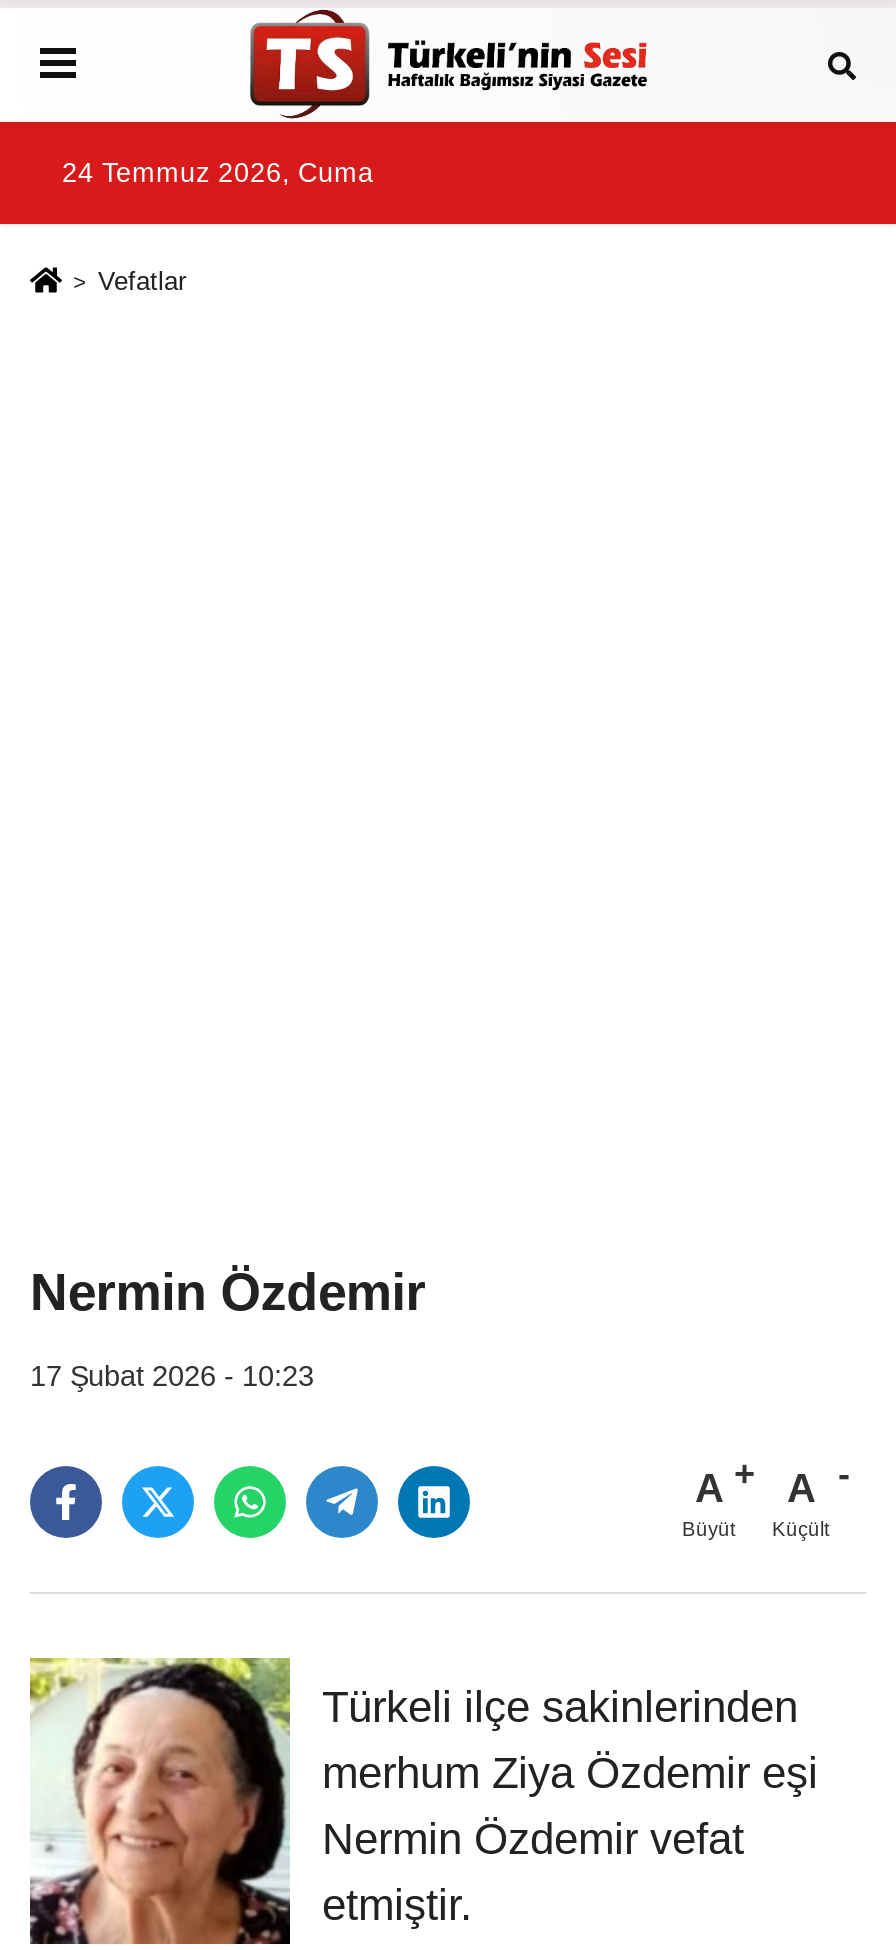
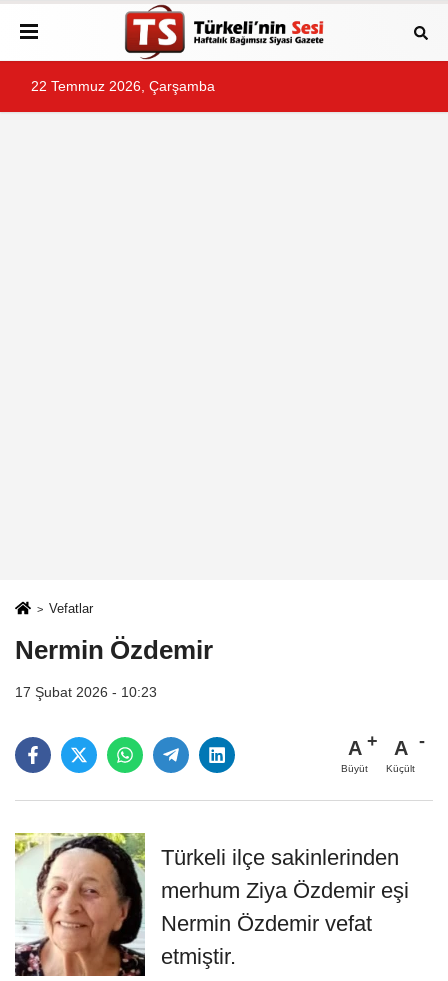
- 24 Temmuz 2026, Cuma
+ 22 Temmuz 2026, Çarşamba

moved down: Vefatlar
